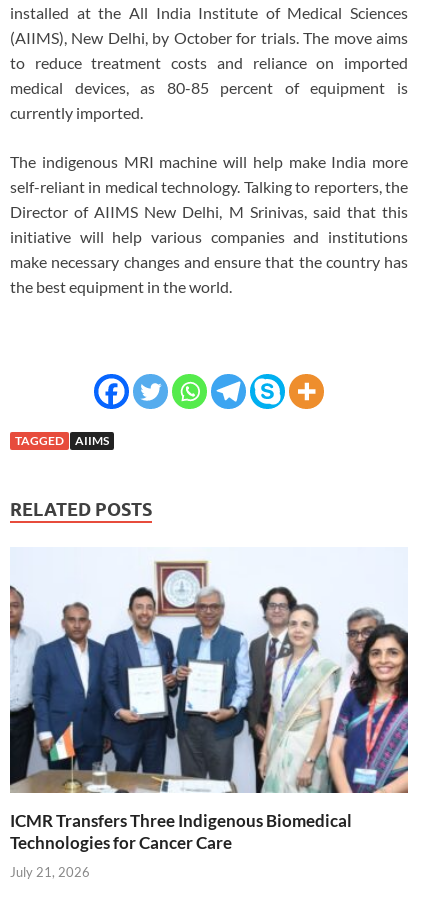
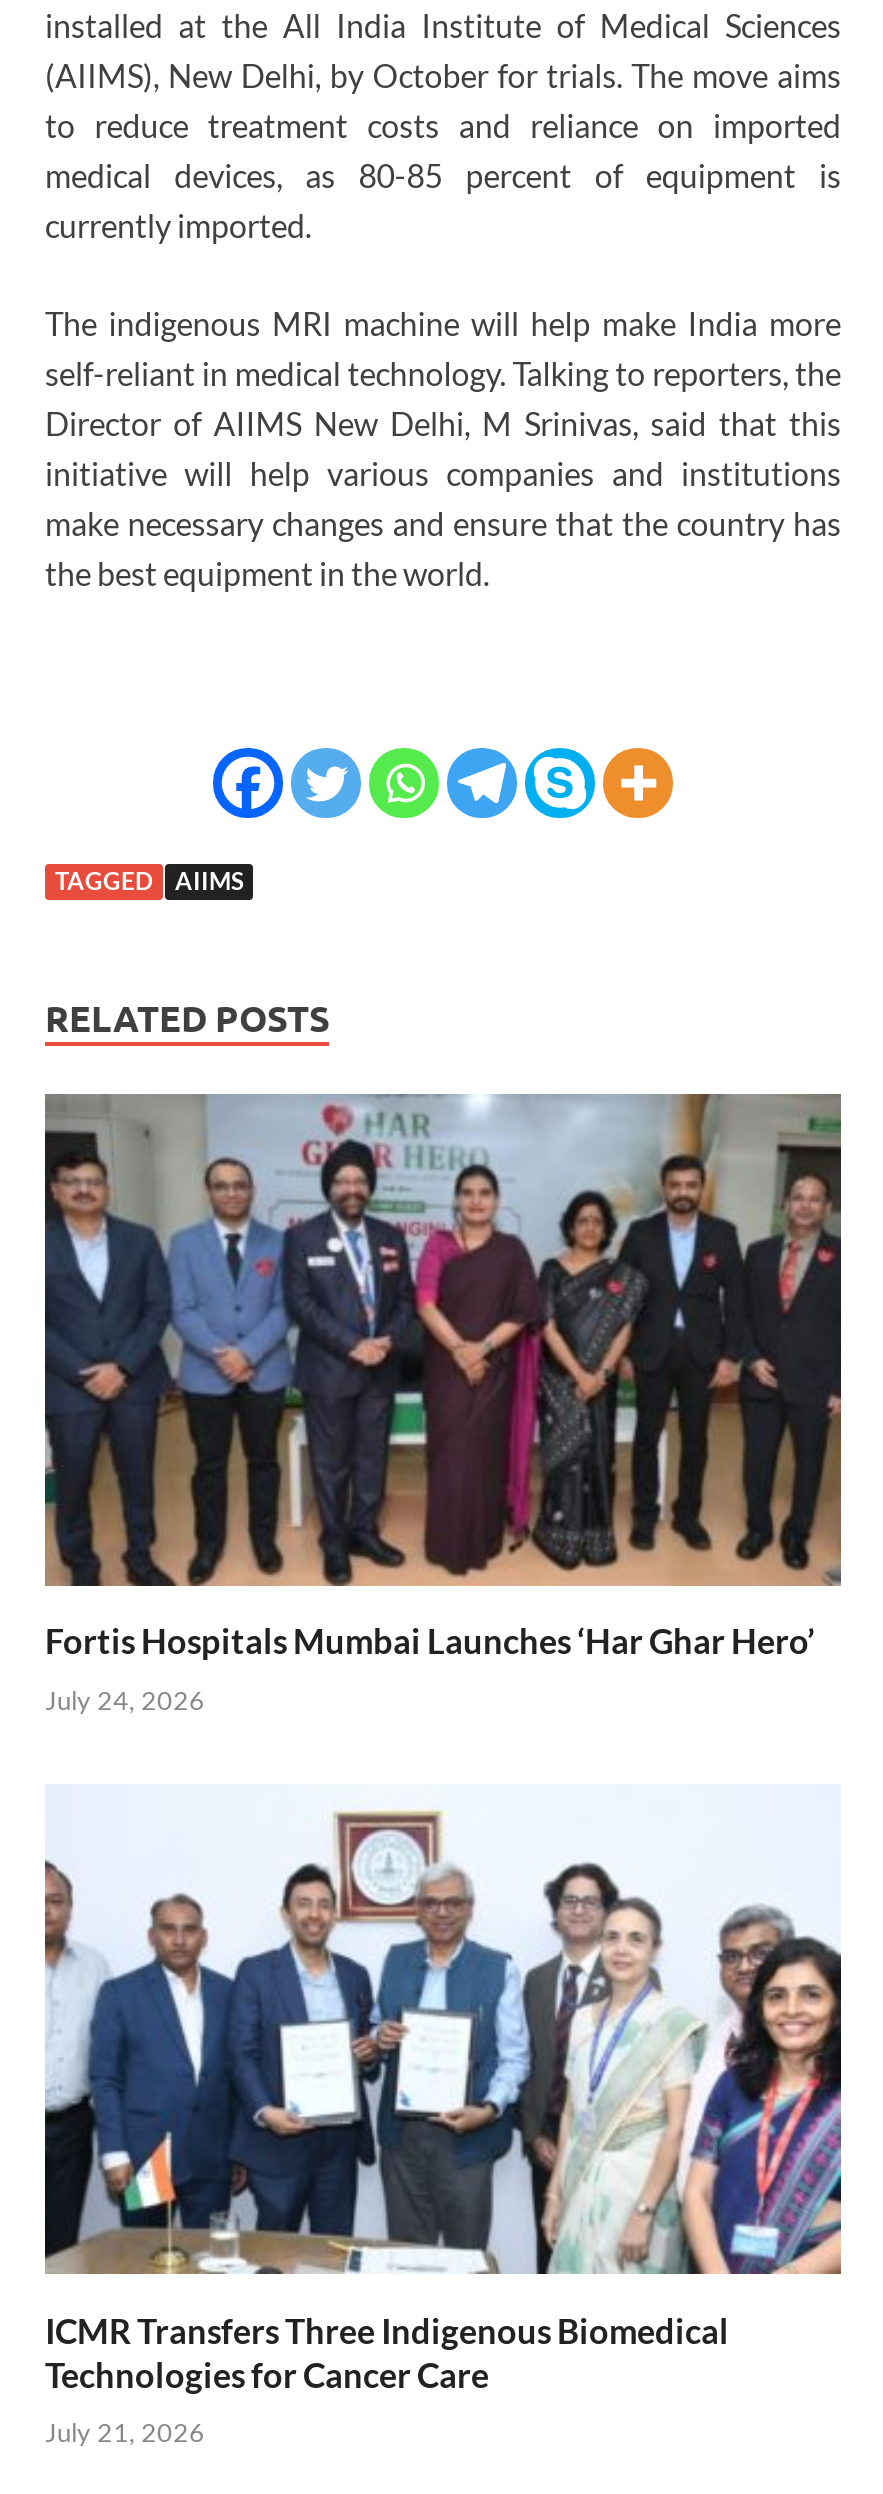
+ [image]
+ Fortis Hospitals Mumbai Launches ‘Har Ghar Hero’
+ July 24, 2026
